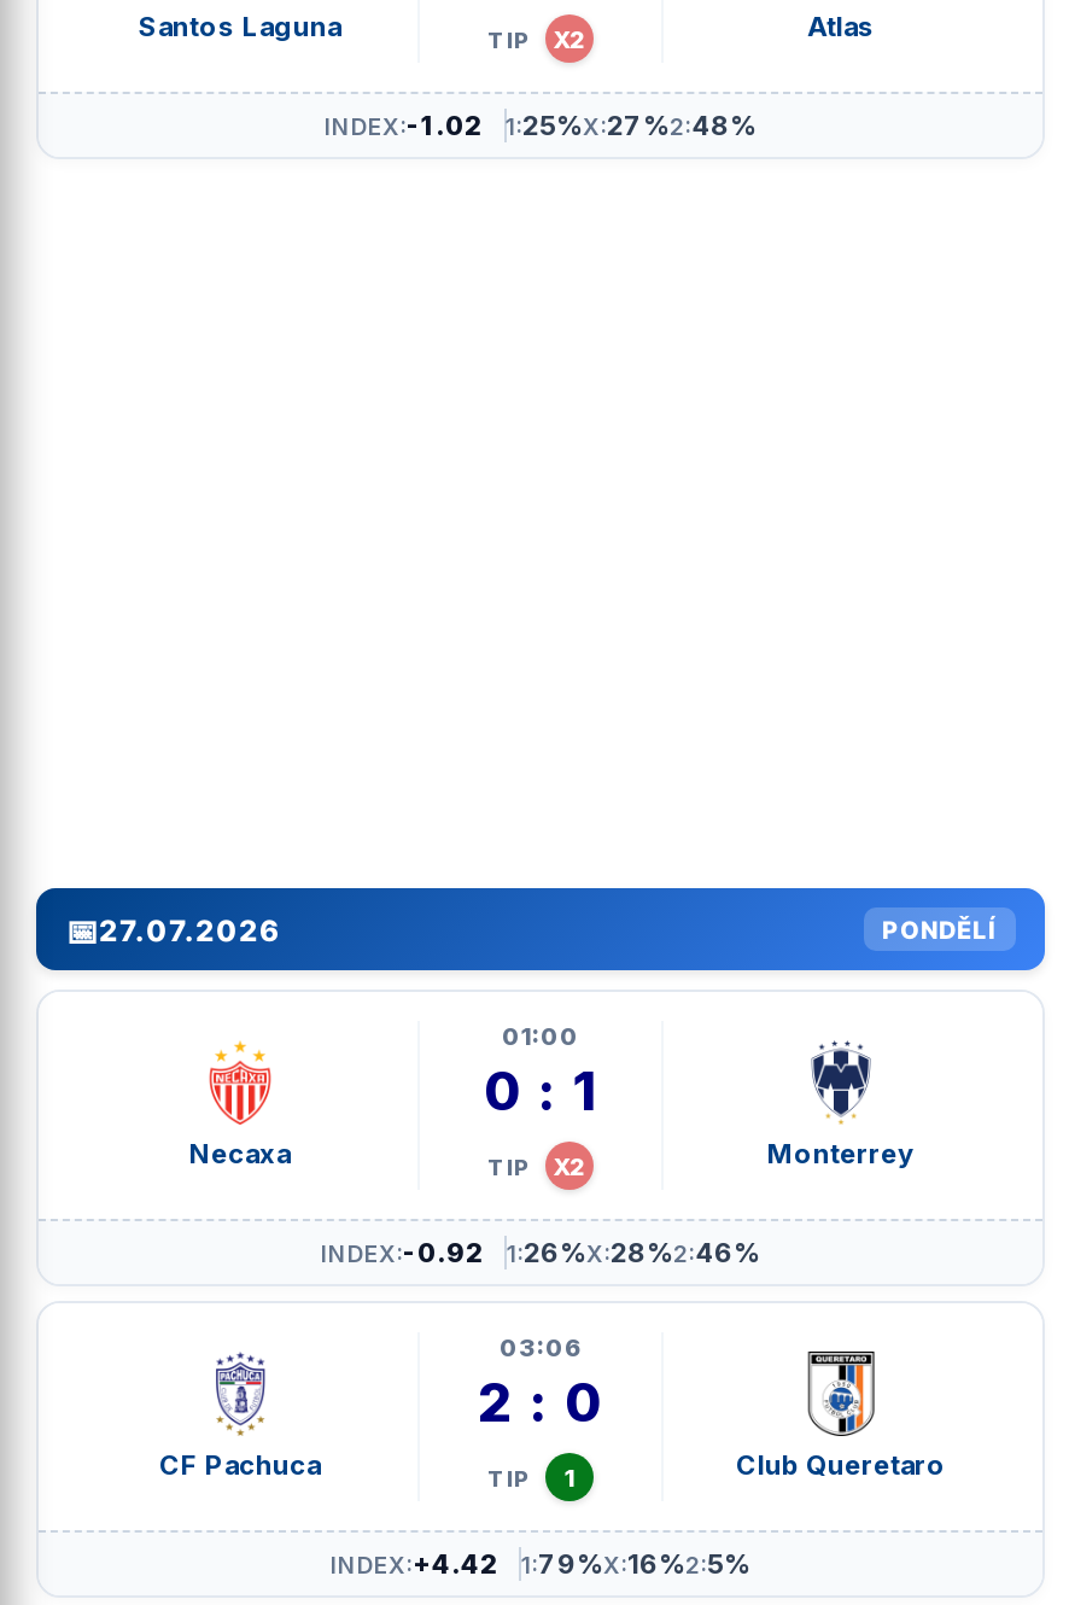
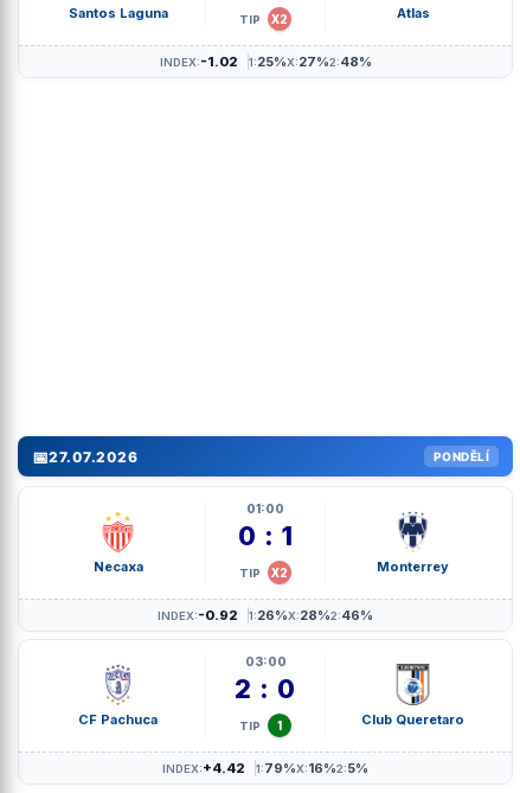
- 03:06
+ 03:00
